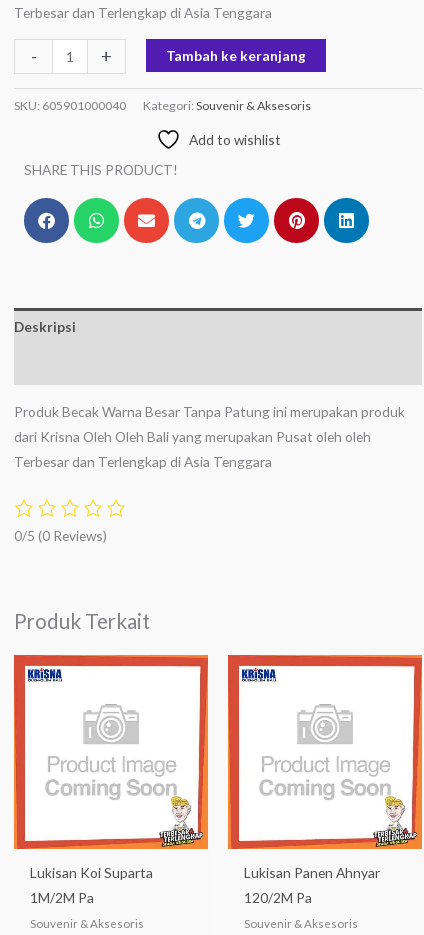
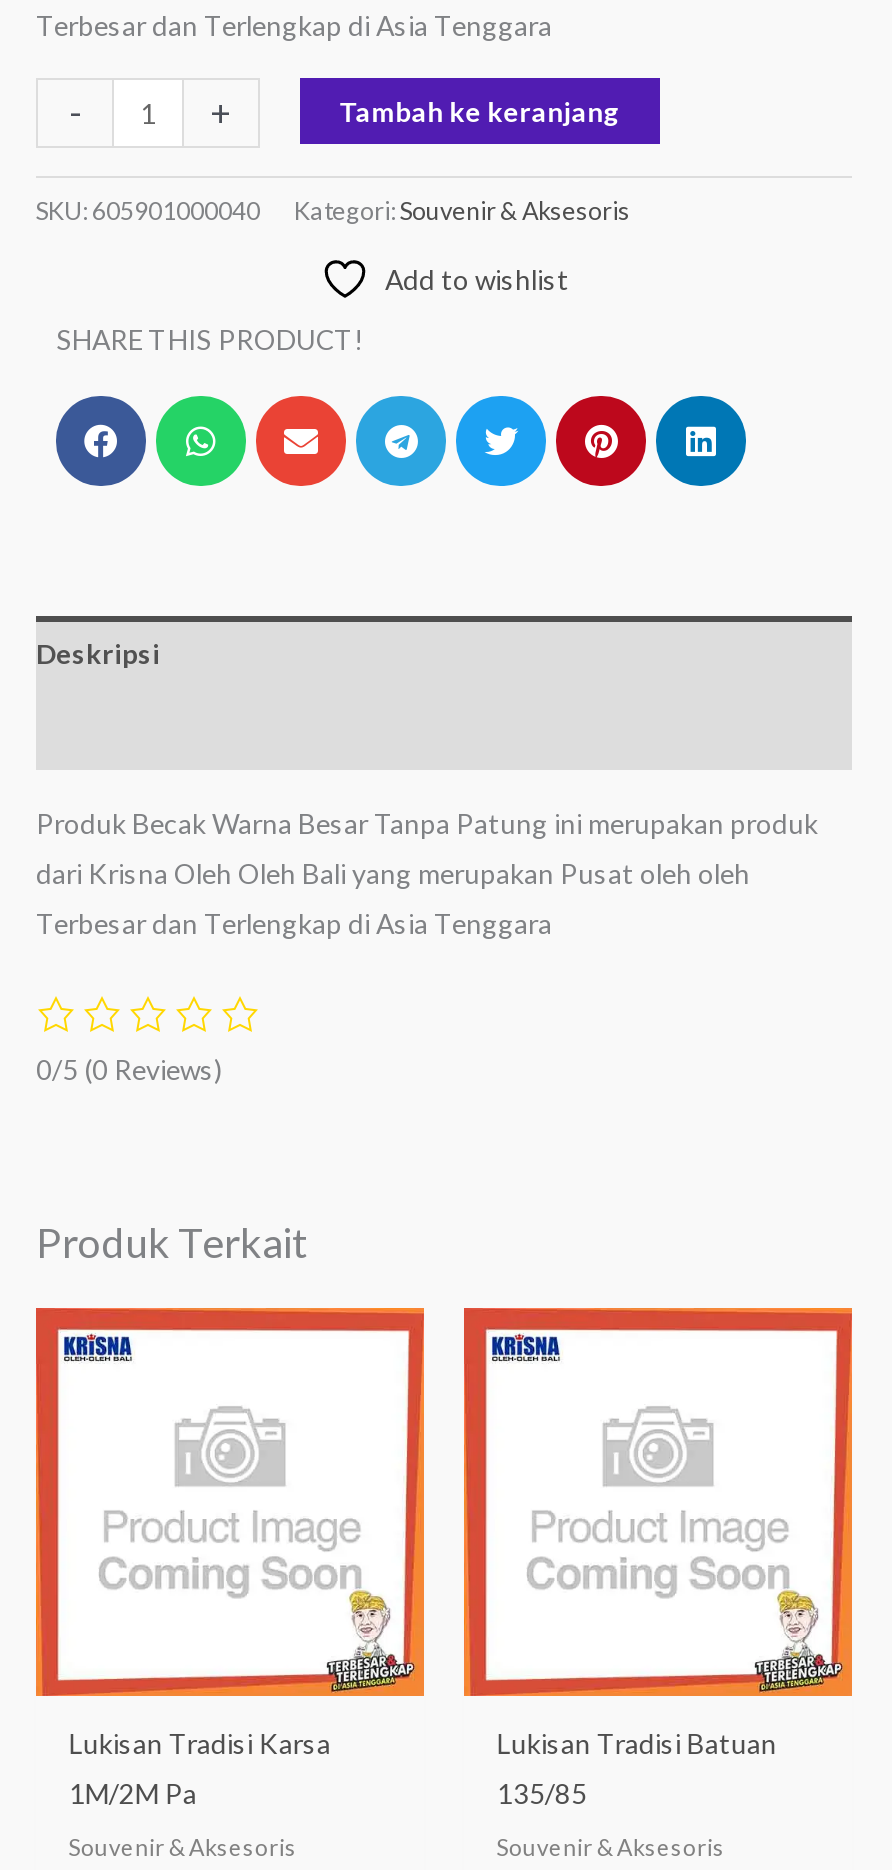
- Lukisan Koi Suparta
+ Lukisan Tradisi Karsa

- Lukisan Panen Ahnyar
+ Lukisan Tradisi Batuan

- 120/2M Pa
+ 135/85
